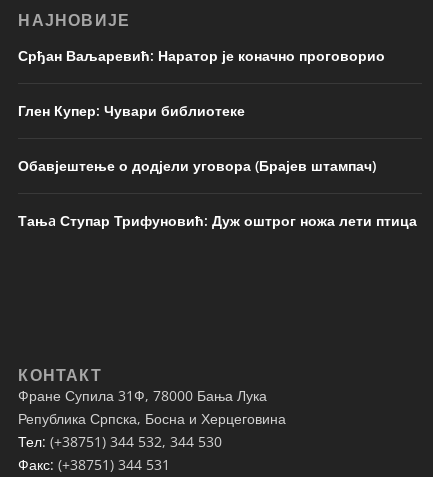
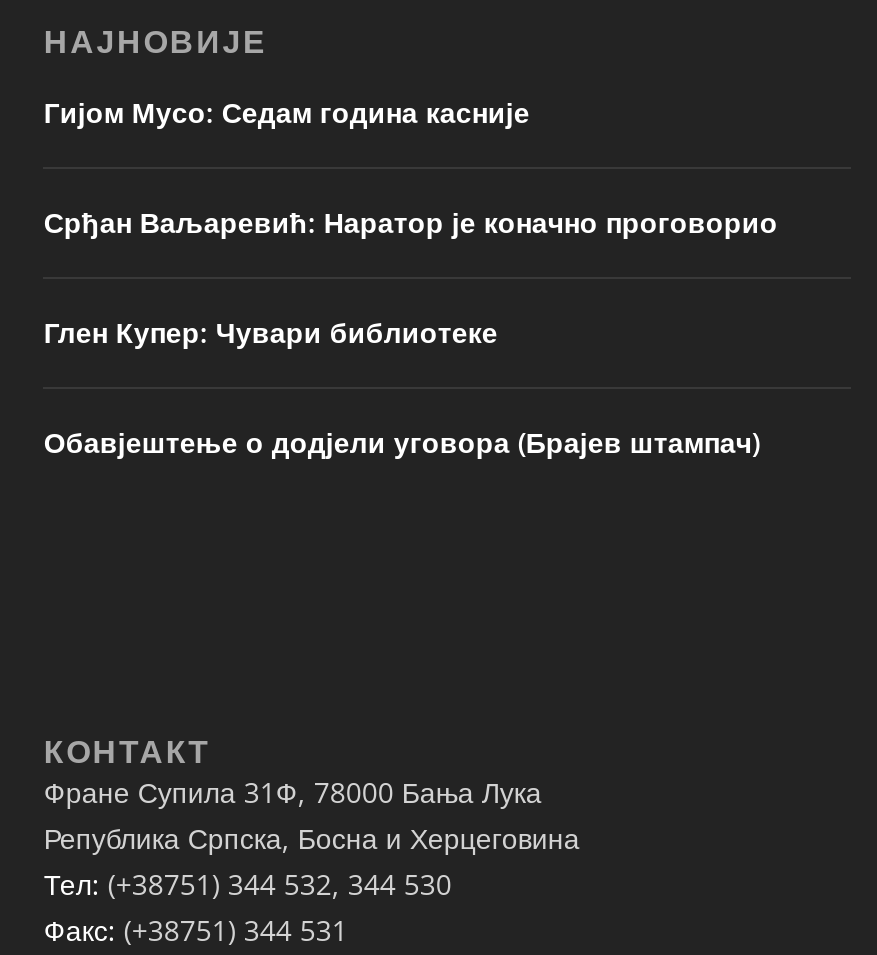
+ Гијом Мусо: Седам година касније

moved down: Срђан Ваљаревић: Наратор је коначно проговорио | Глен Купер: Чувари библиотеке | Обавјештење о додјели уговора (Брајев штампач)

- Тањa Ступар Трифуновић: Дуж оштрог ножа лети птица
